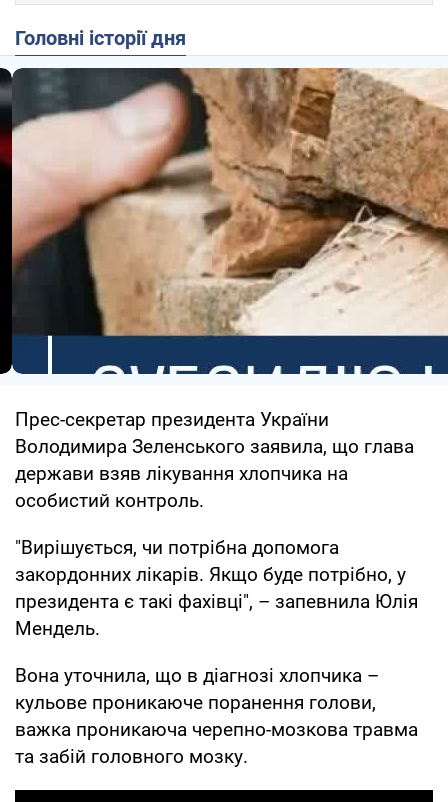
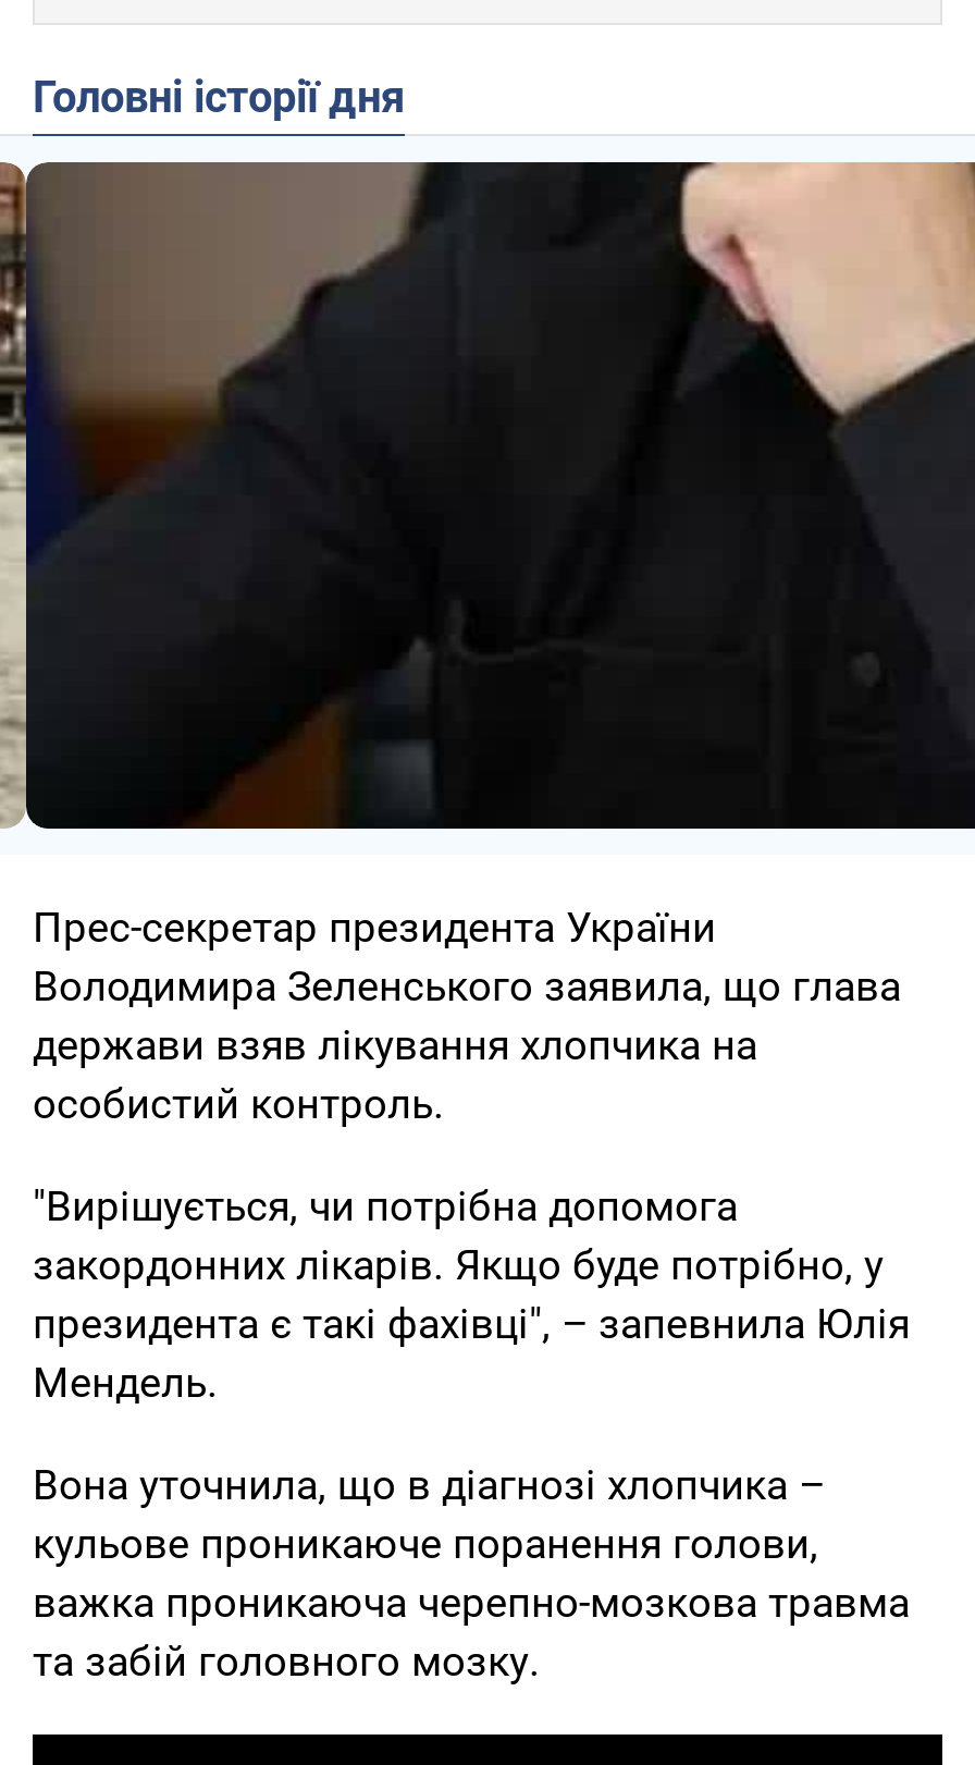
- [image]
+ [image]
